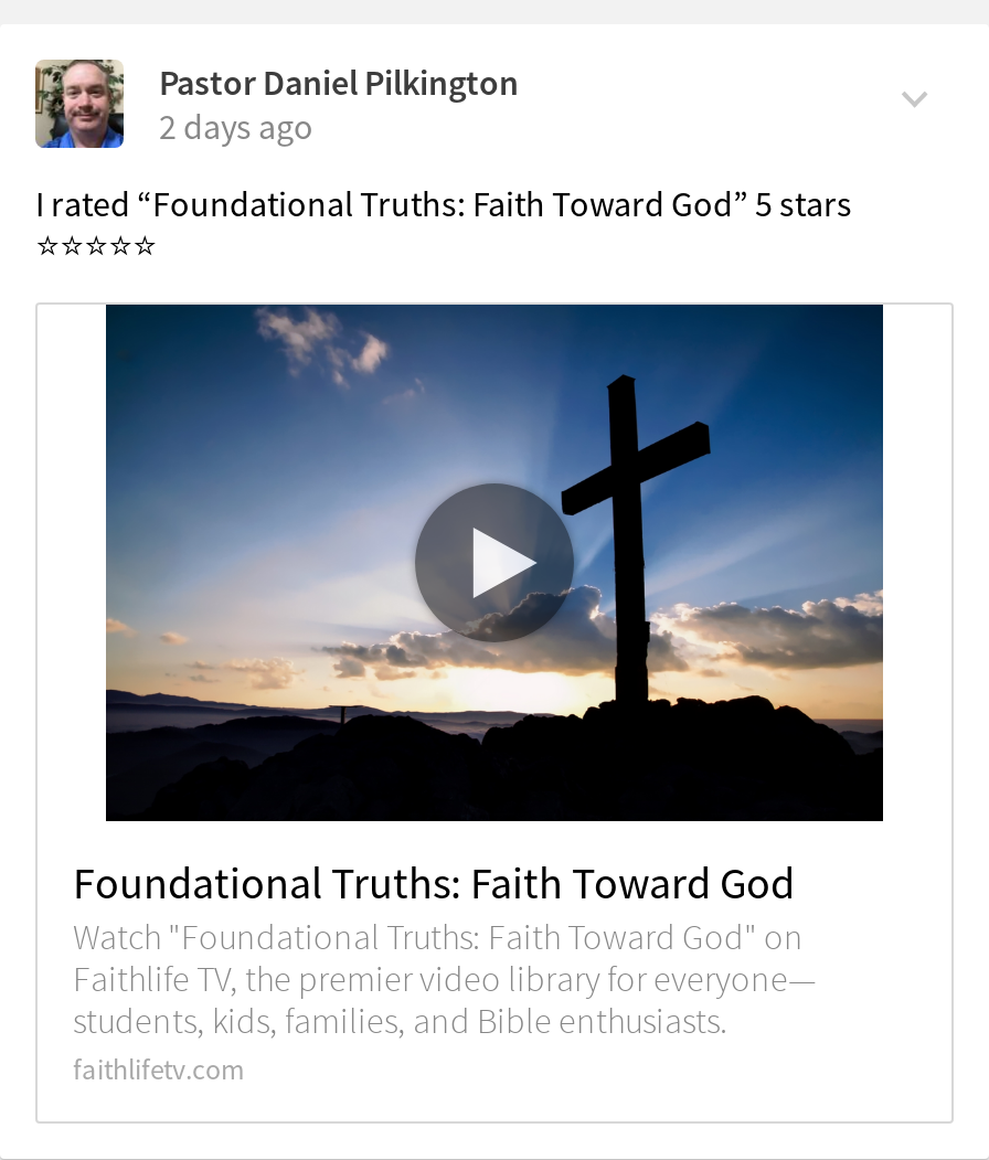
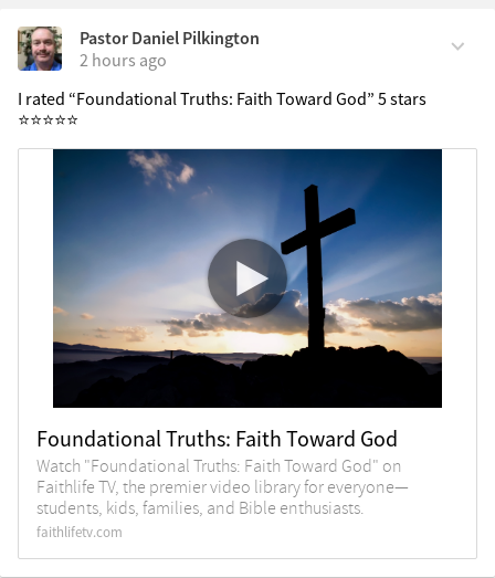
- 2 days ago
+ 2 hours ago
